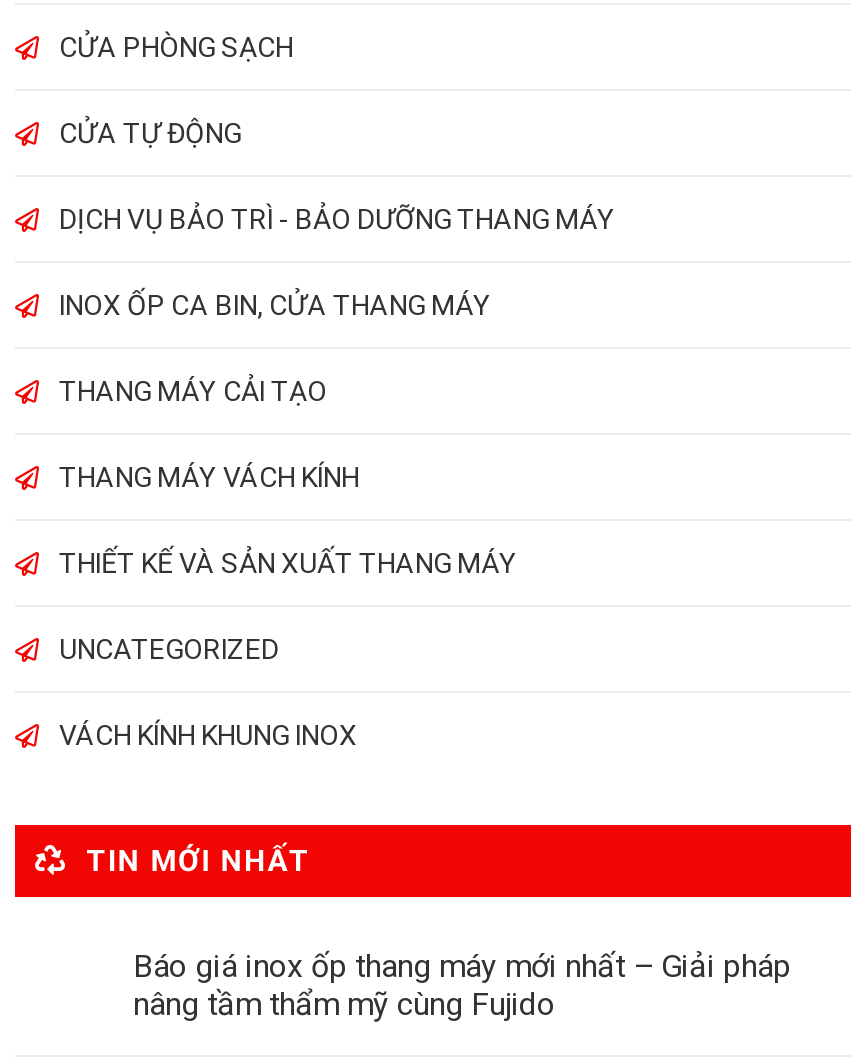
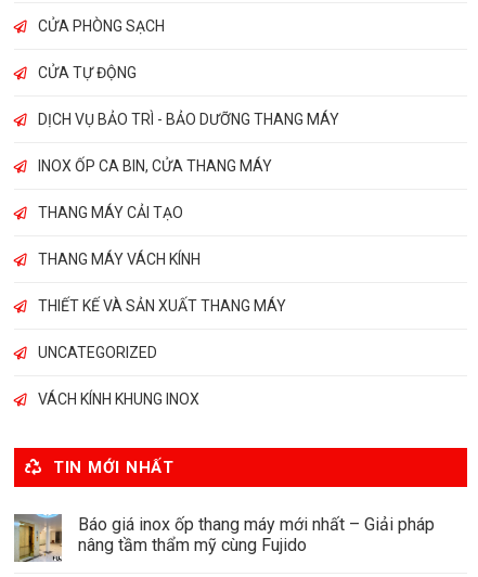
+ [image]
